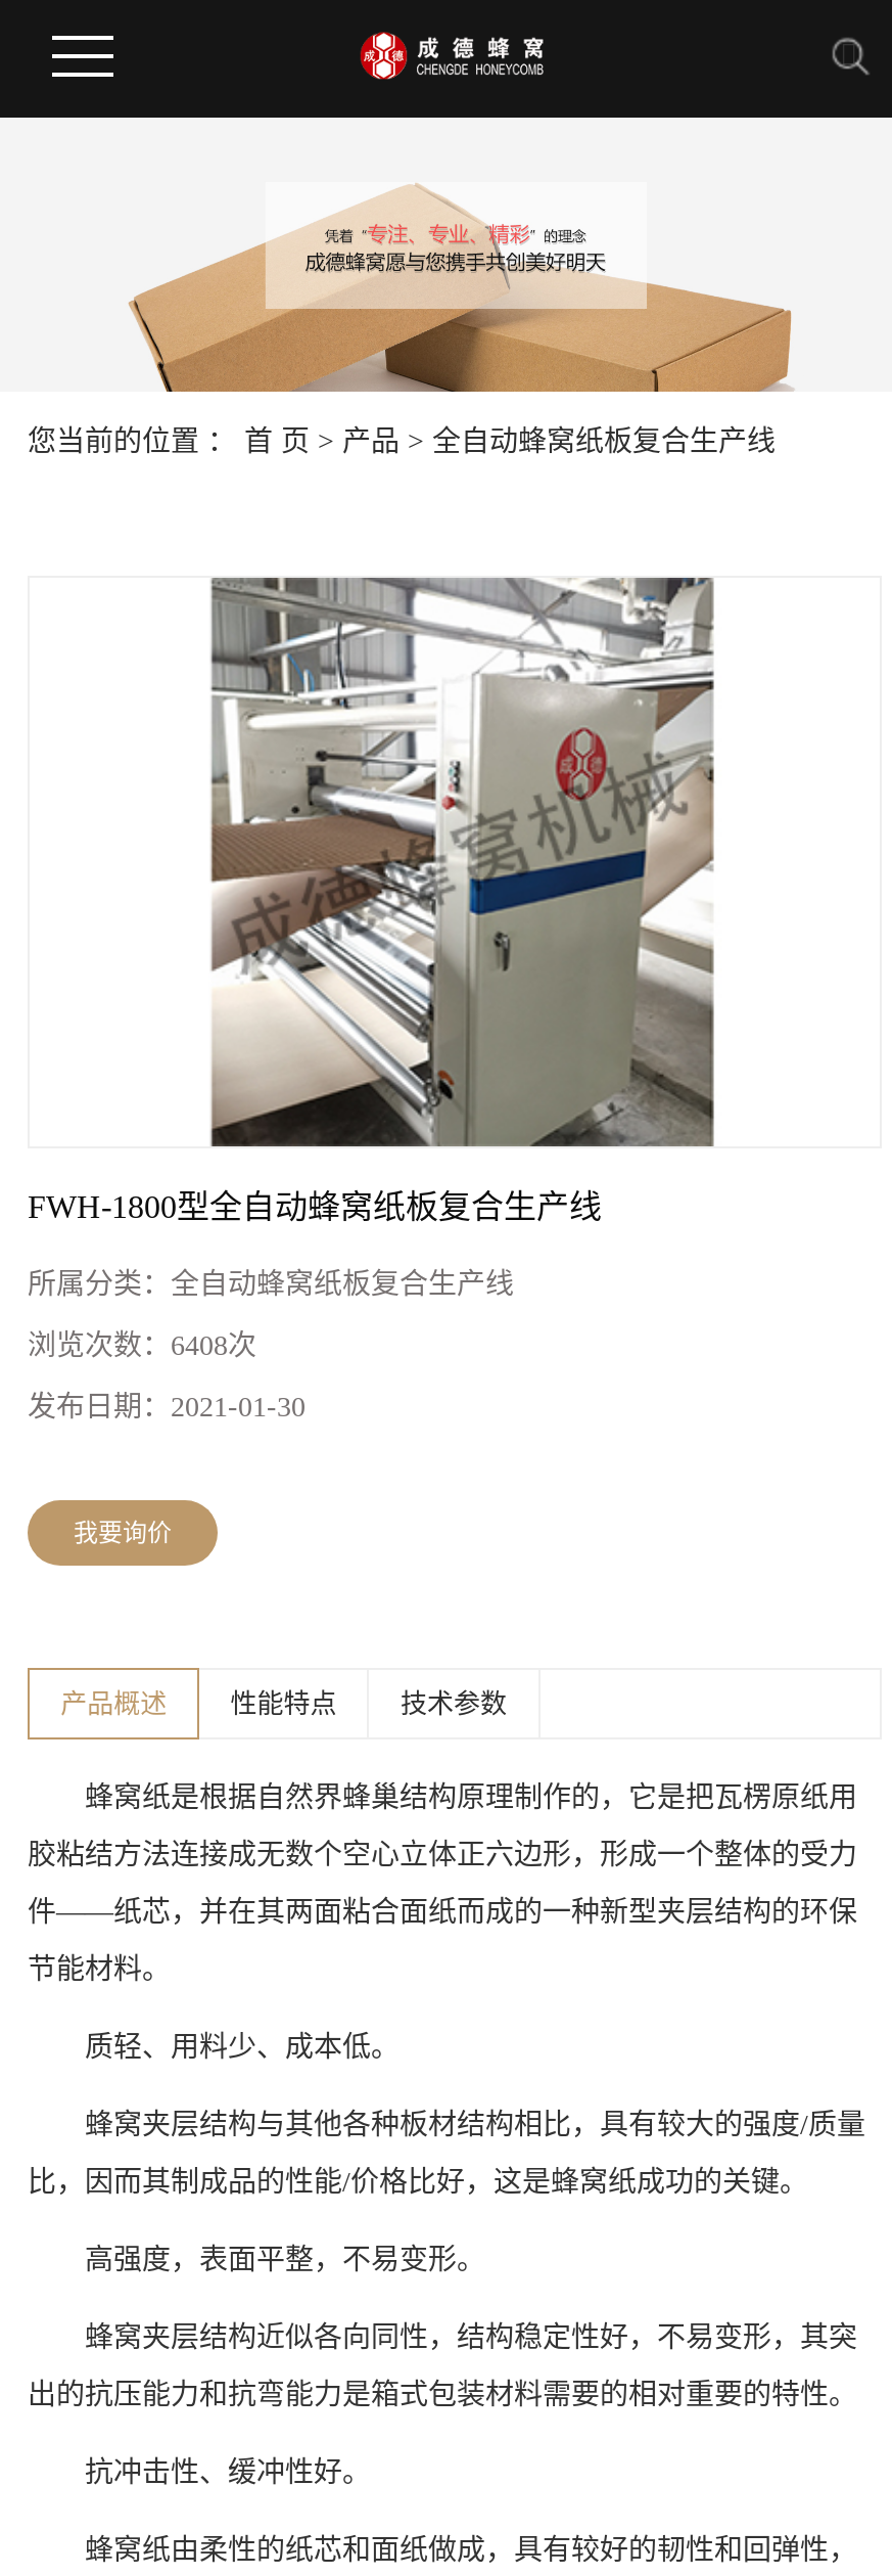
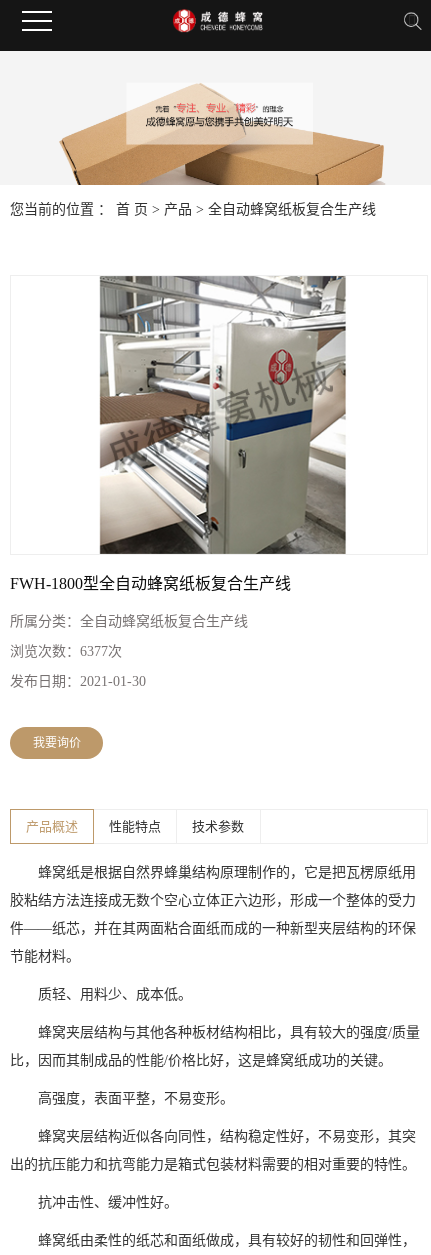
- 浏览次数：6408次
+ 浏览次数：6377次
